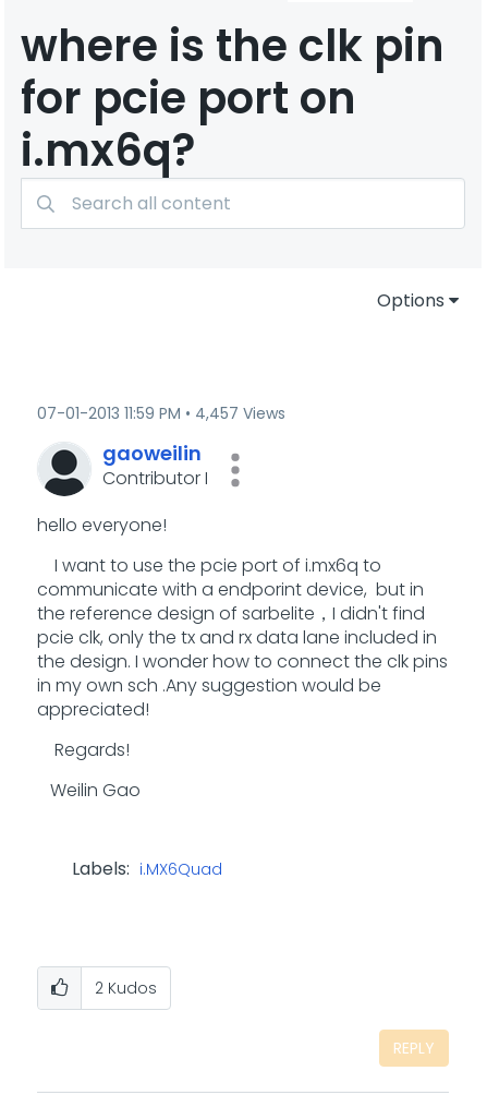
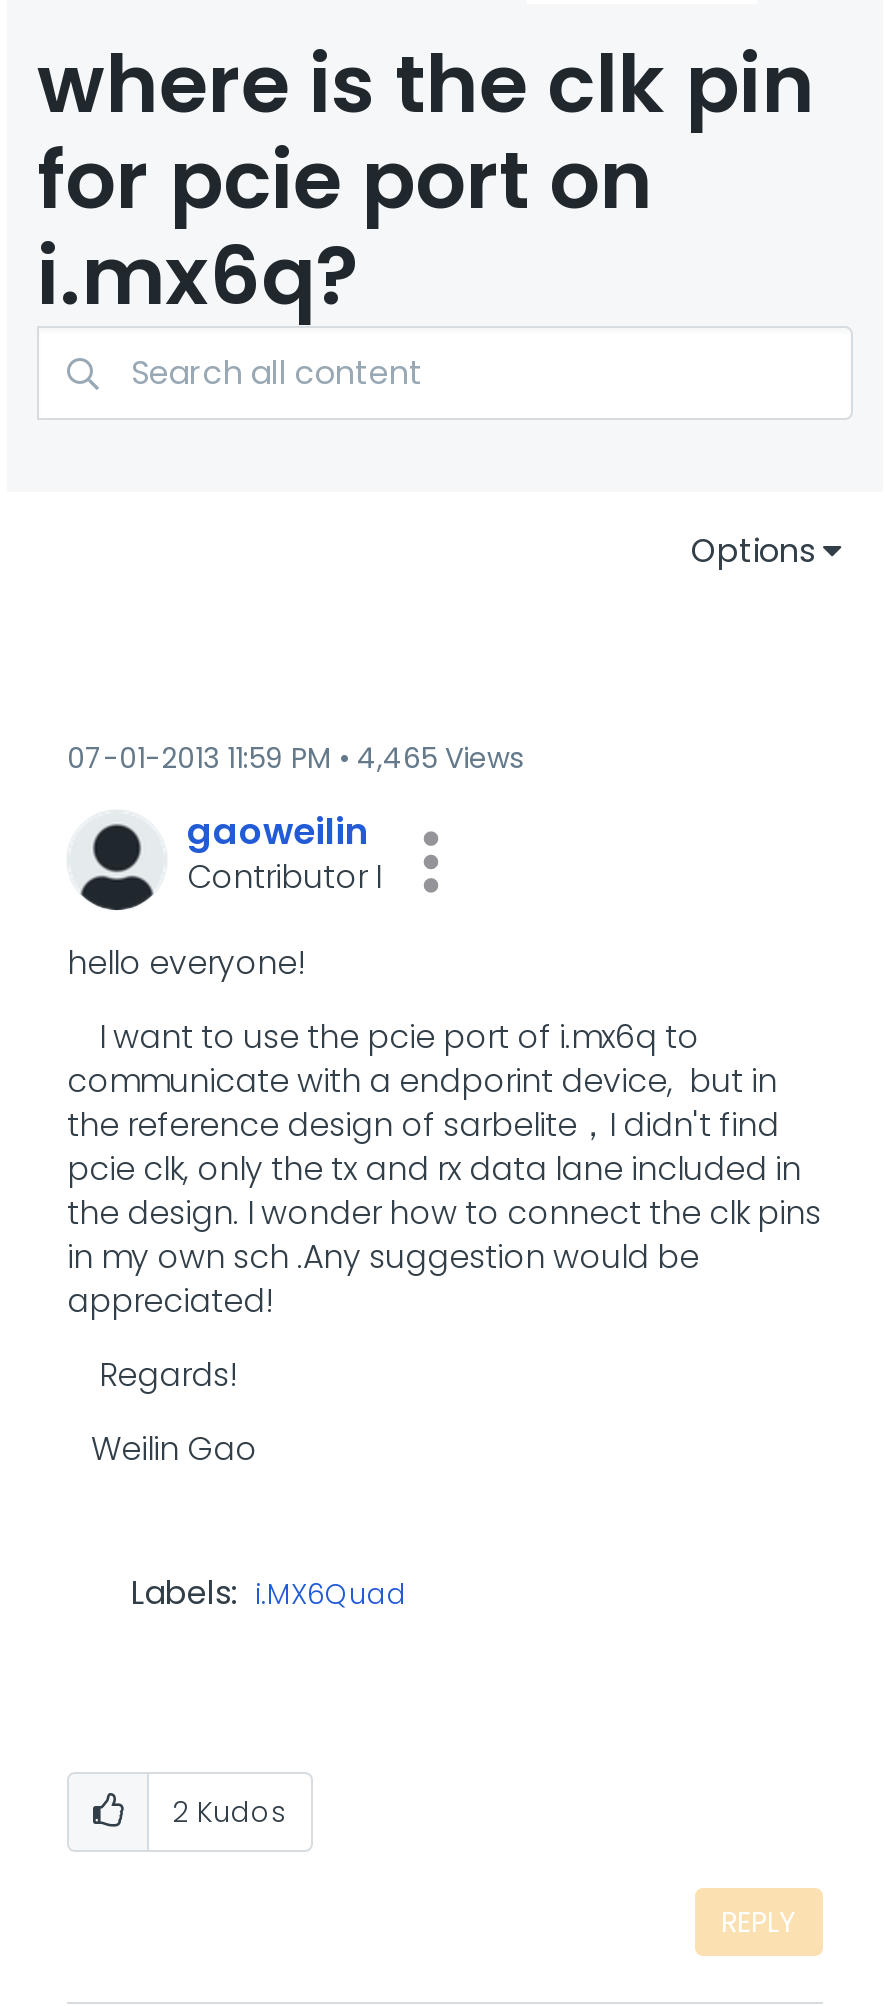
- 07-01-2013 11:59 PM 4,457 Views
+ 07-01-2013 11:59 PM 4,465 Views
